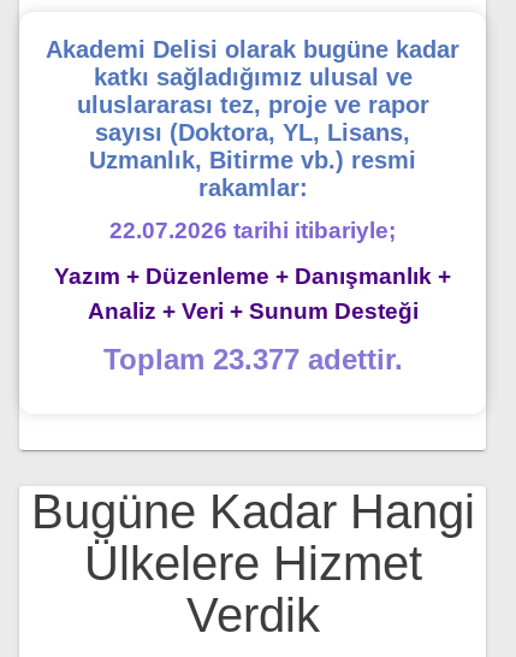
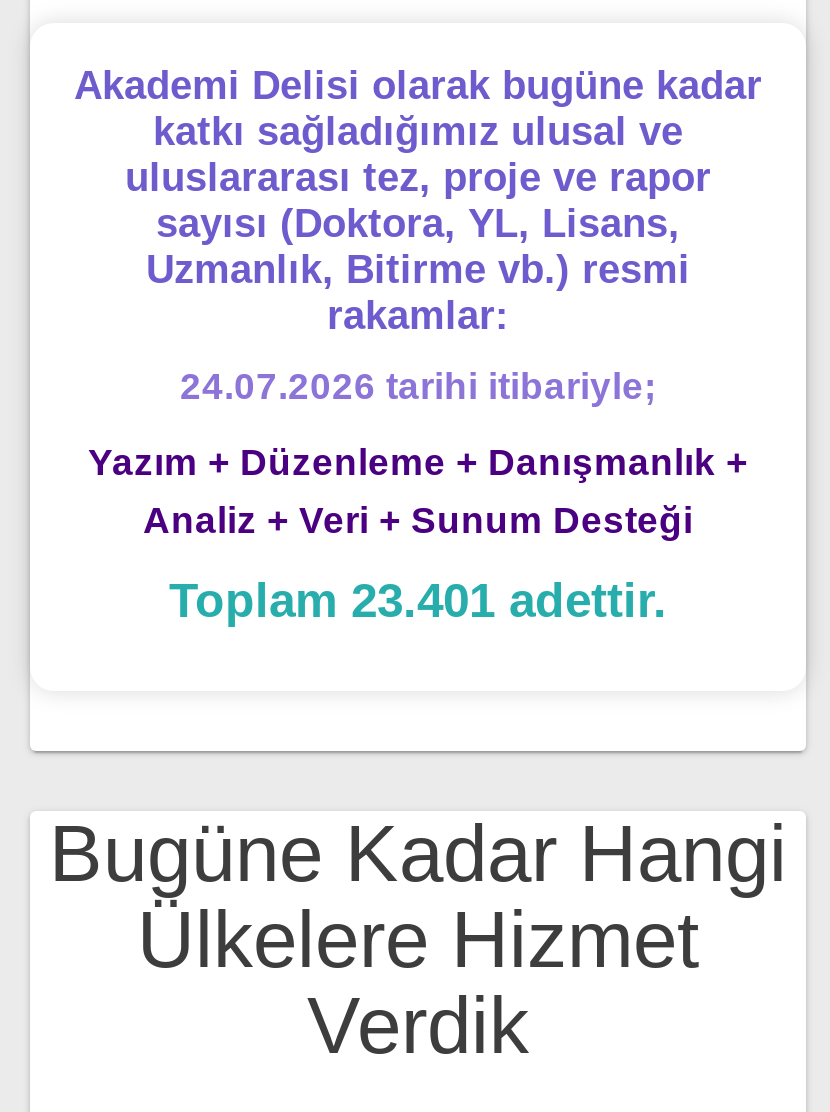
- 22.07.2026 tarihi itibariyle;
+ 24.07.2026 tarihi itibariyle;

- Toplam 23.377 adettir.
+ Toplam 23.401 adettir.
